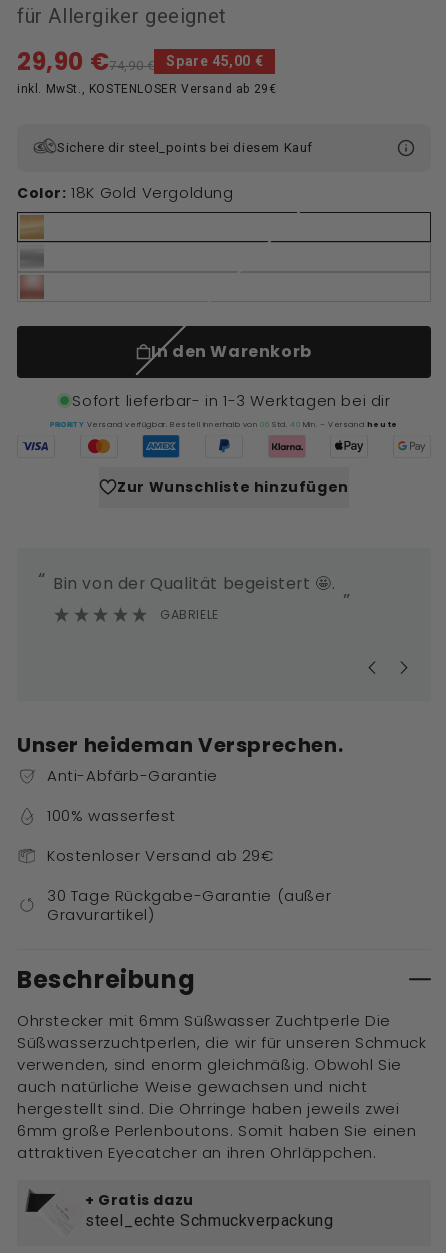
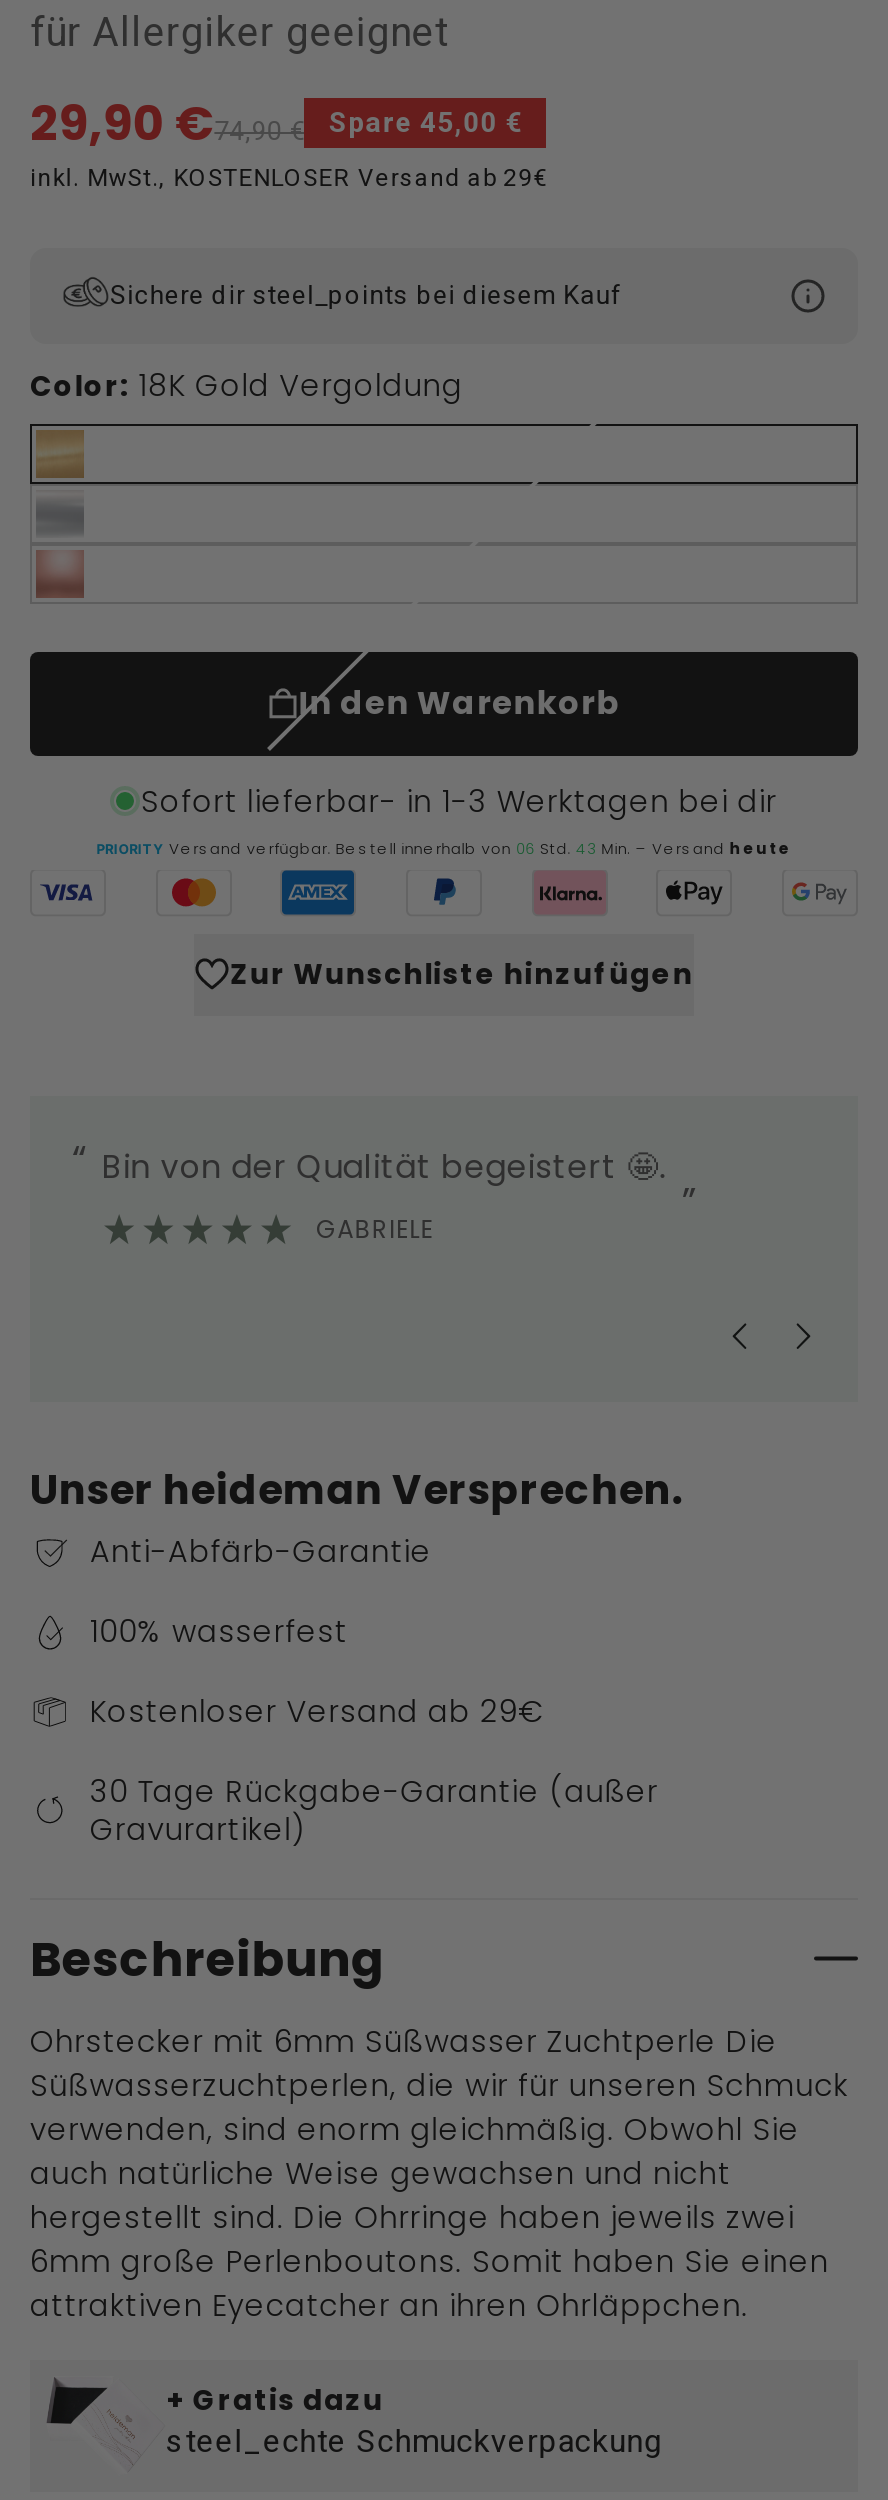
- PRIORITY Versand verfügbar. Bestell innerhalb von 06 Std. 40 Min. – Versand heute
+ PRIORITY Versand verfügbar. Bestell innerhalb von 06 Std. 43 Min. – Versand heute
